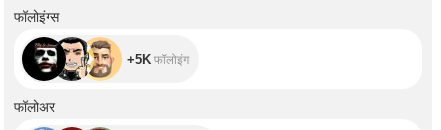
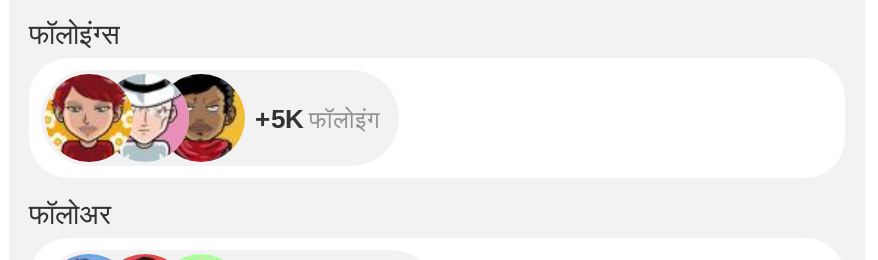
- [image]
+ [image]
